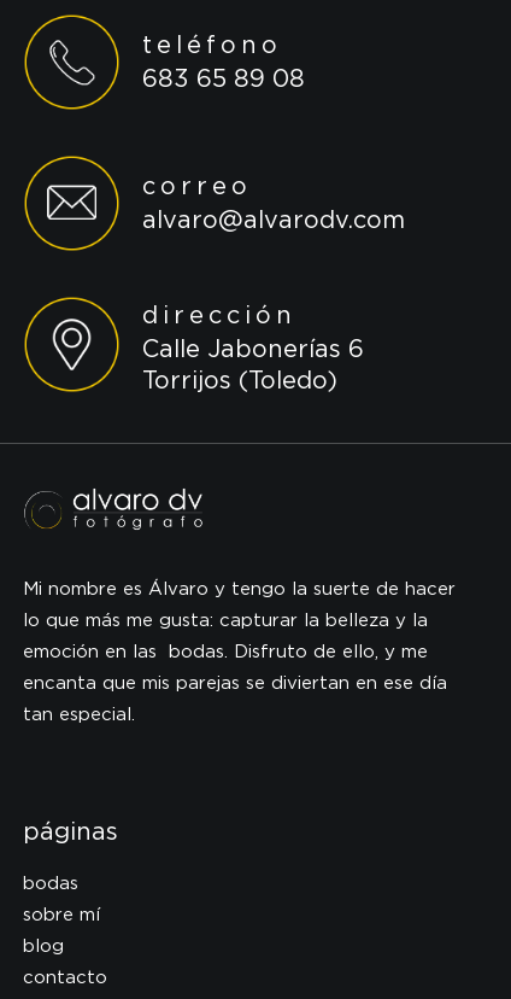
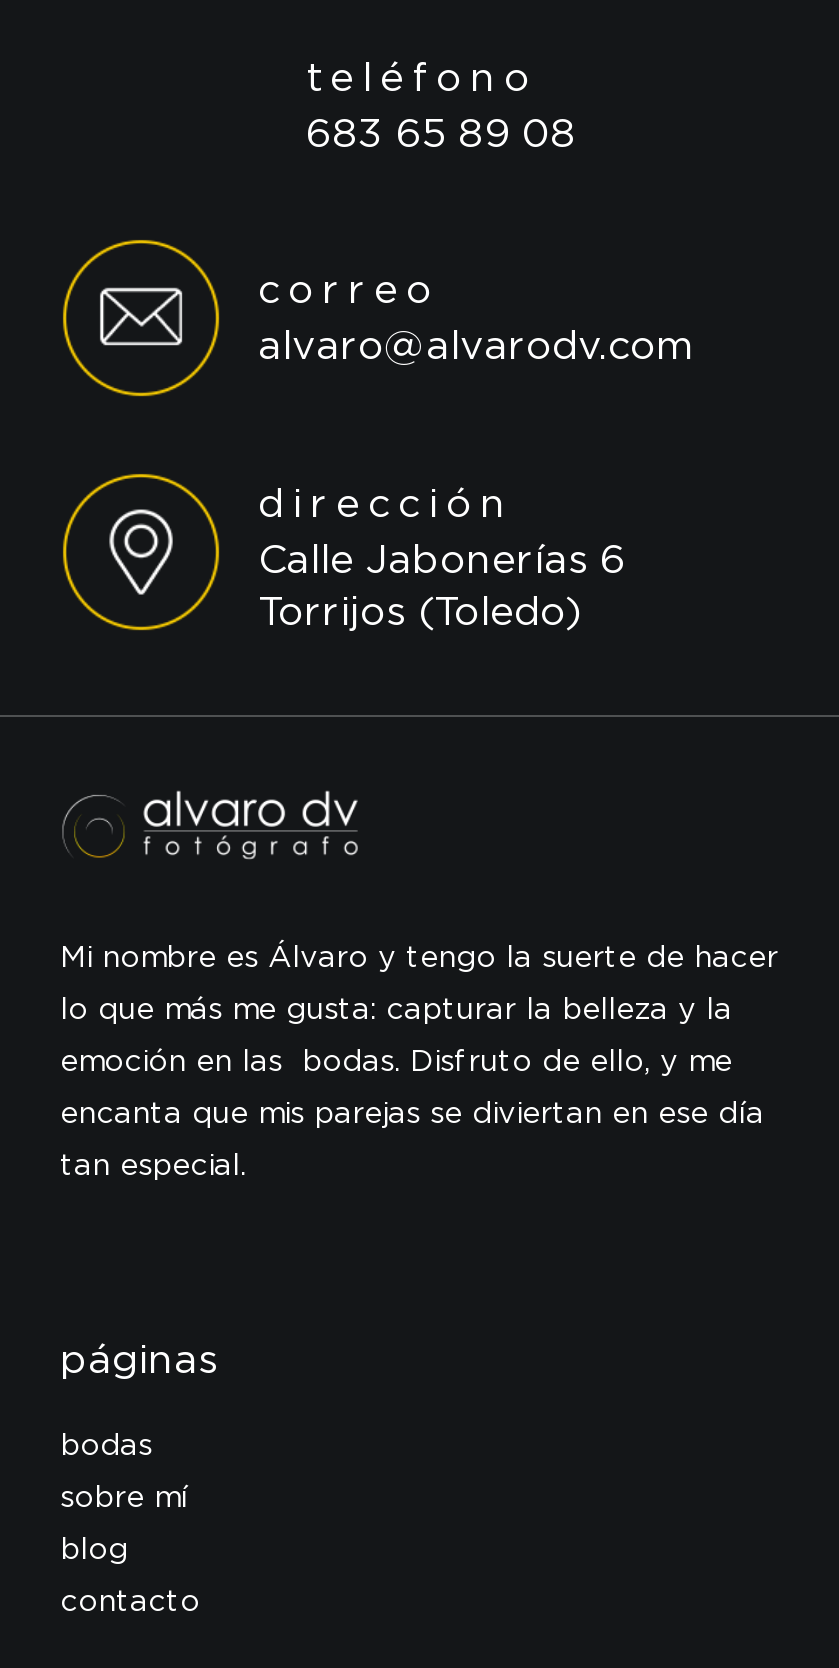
- [image]
